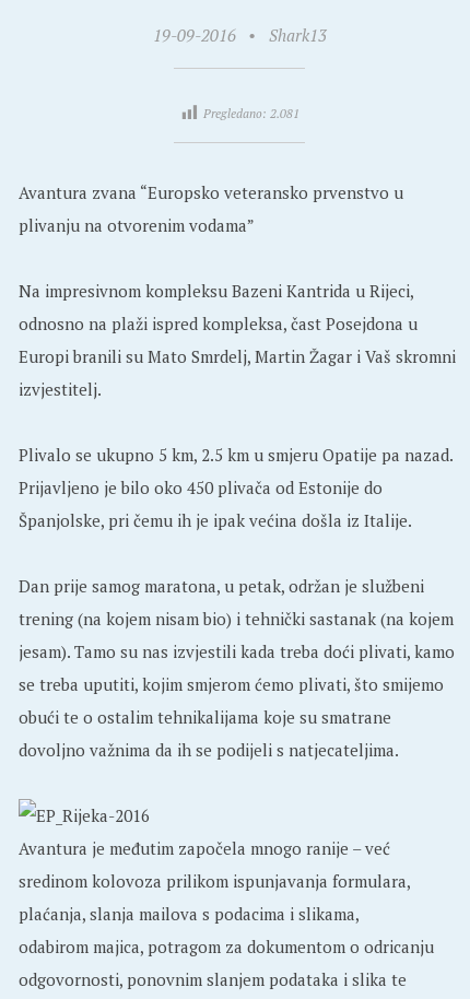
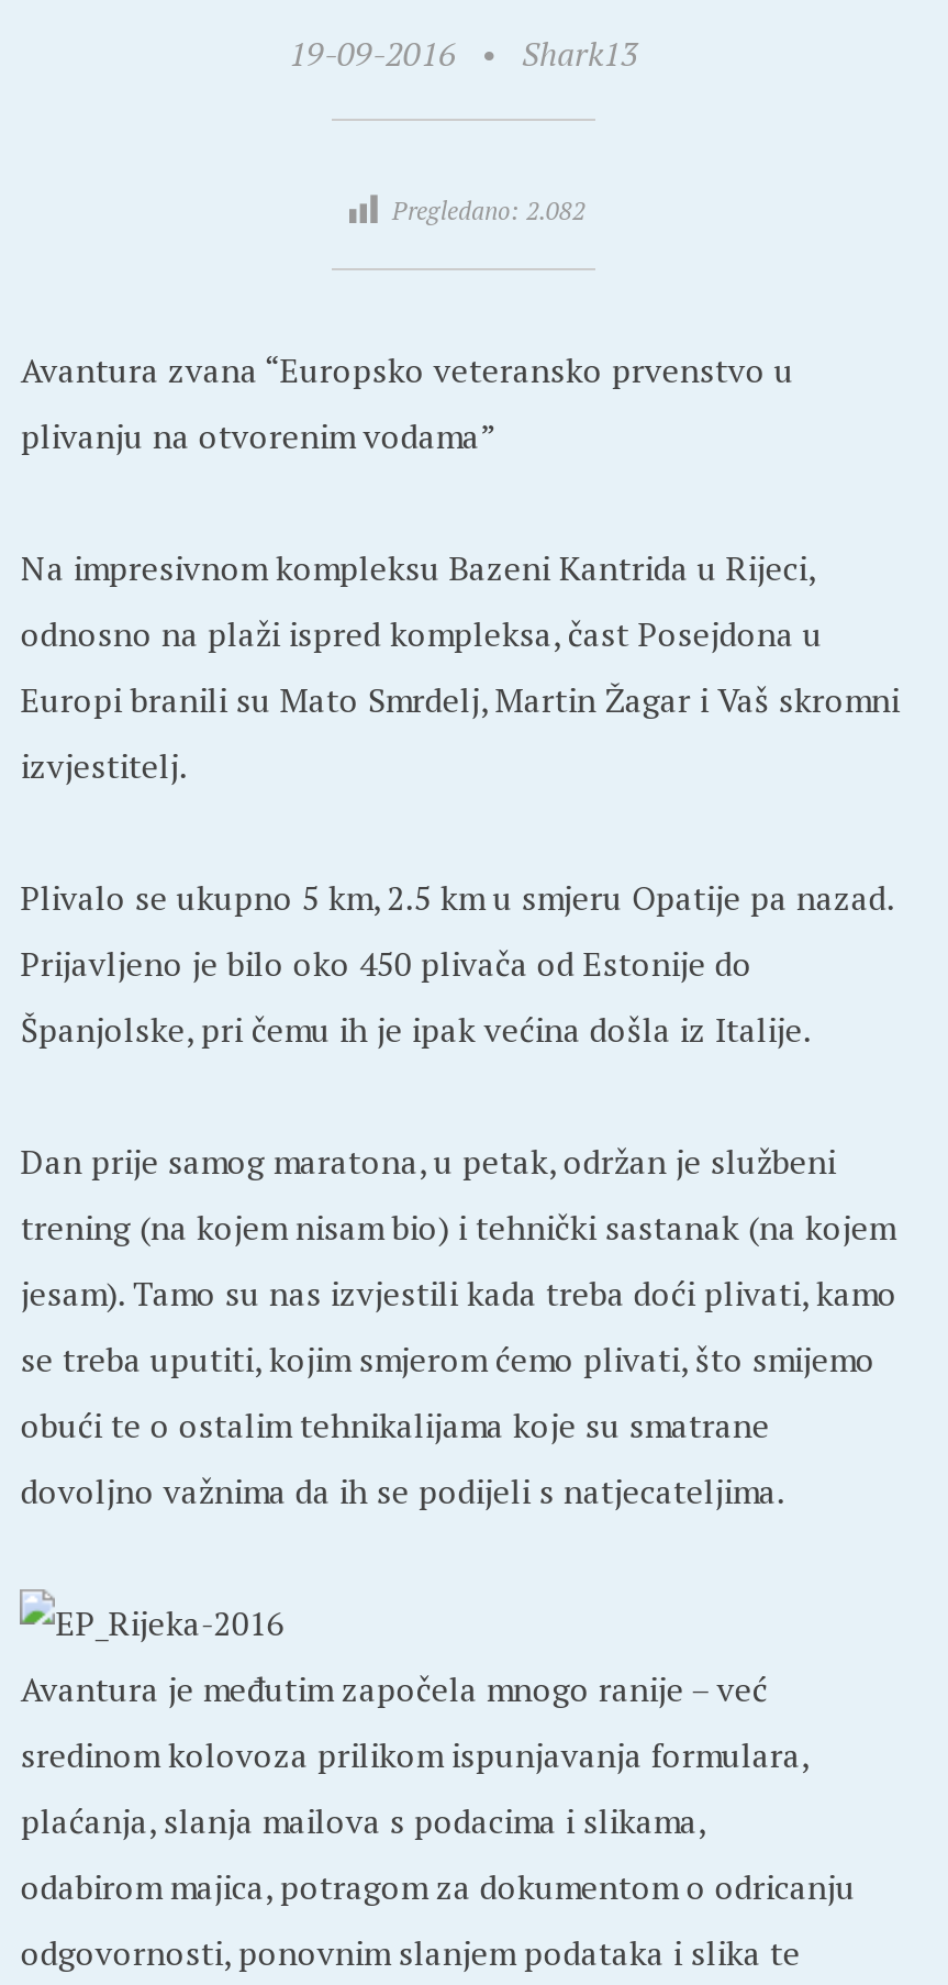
- Pregledano: 2.081
+ Pregledano: 2.082
